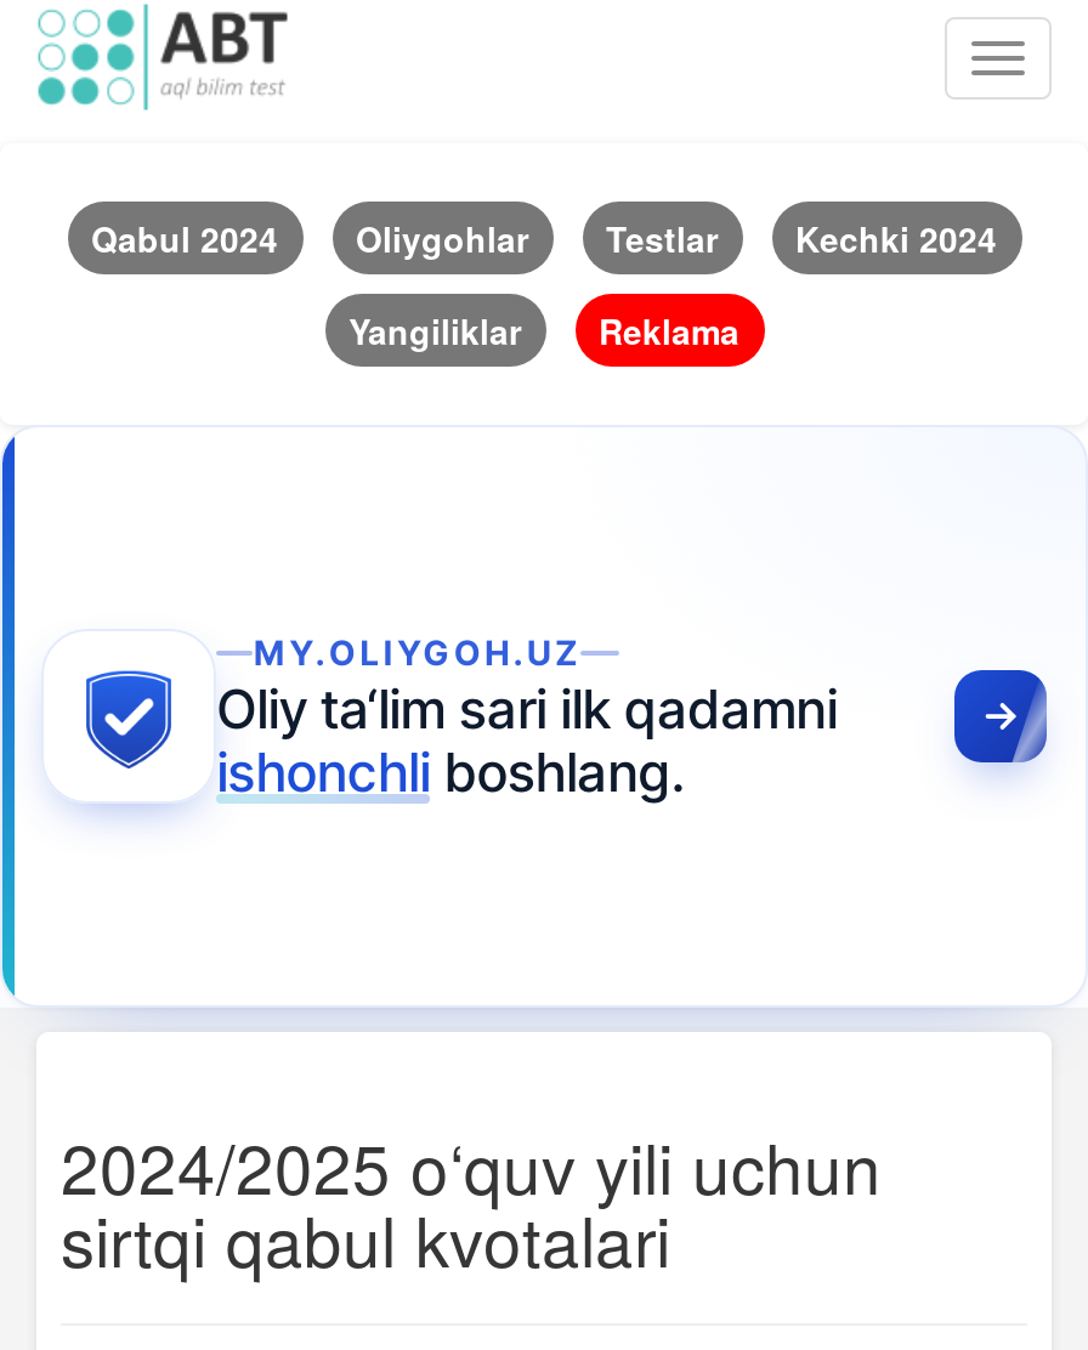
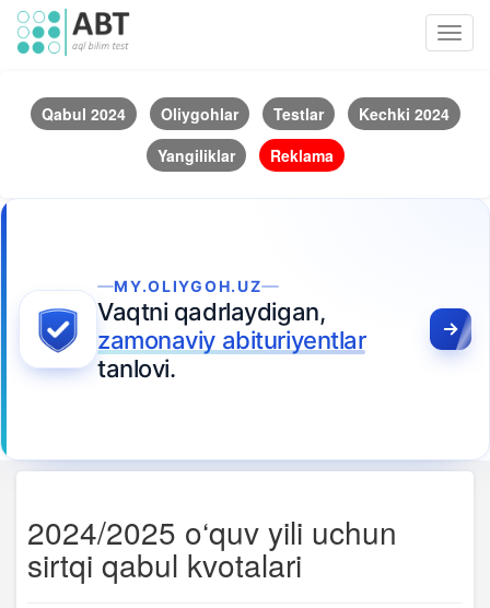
- Oliy ta‘lim sari ilk qadamni
- ishonchli boshlang.
+ Vaqtni qadrlaydigan,
+ zamonaviy abituriyentlar
+ tanlovi.
